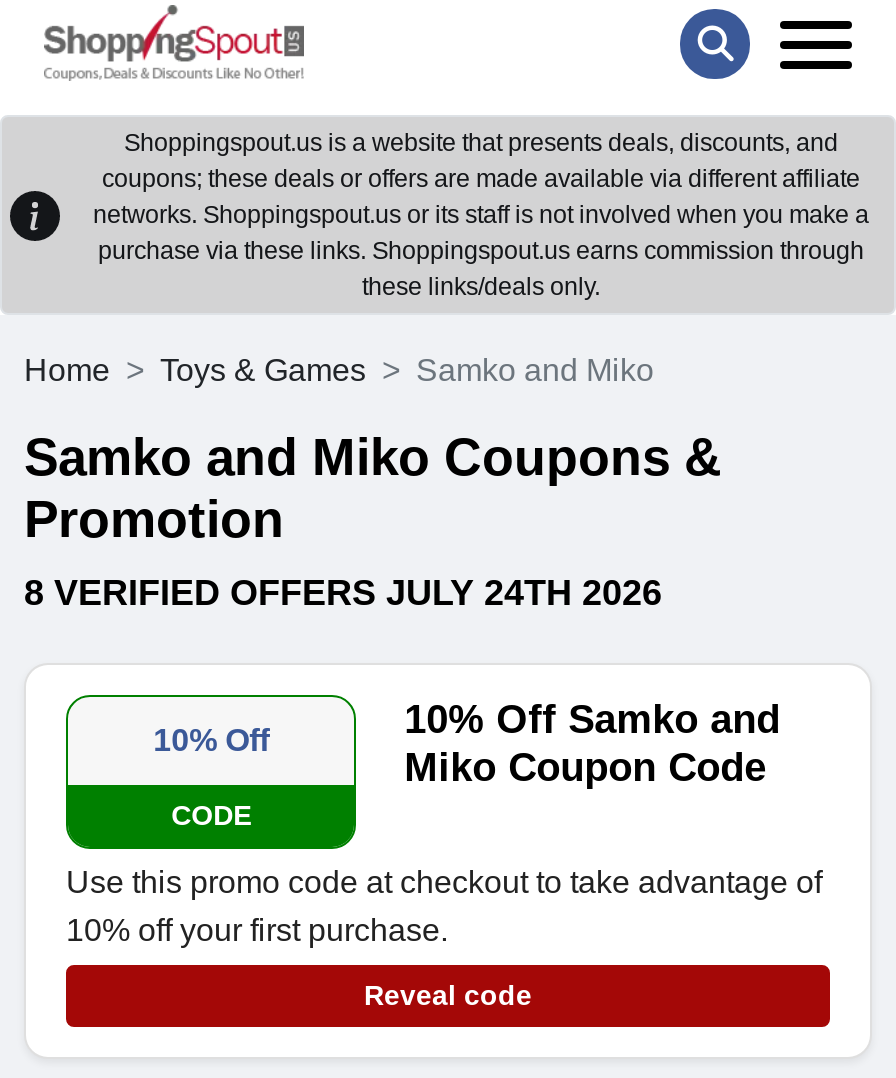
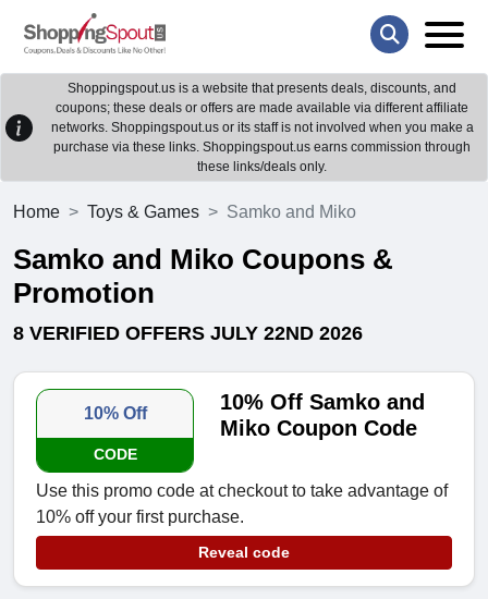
- 8 VERIFIED OFFERS JULY 24TH 2026
+ 8 VERIFIED OFFERS JULY 22ND 2026
